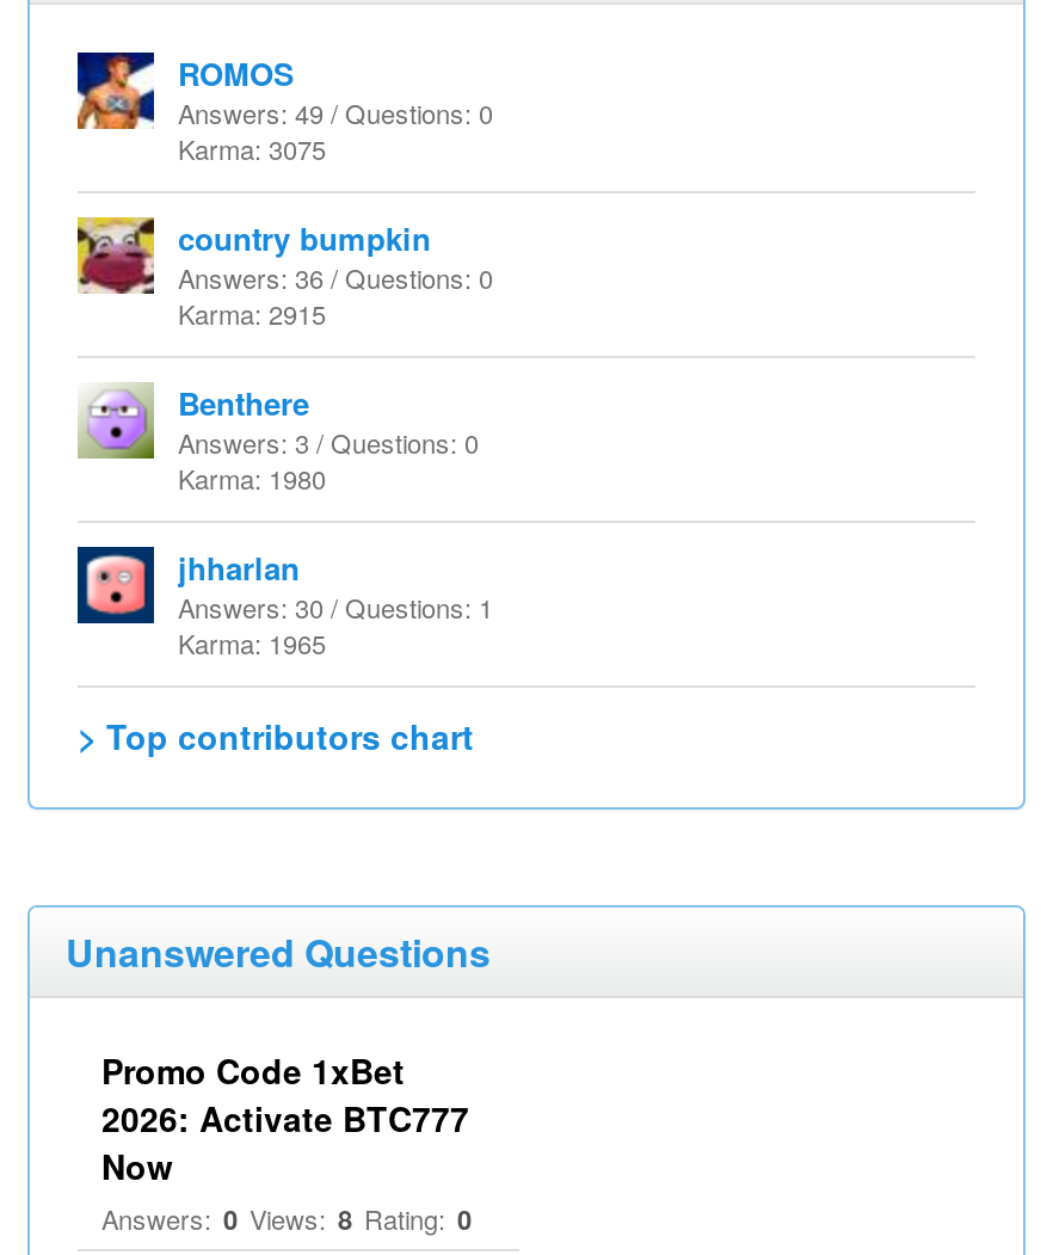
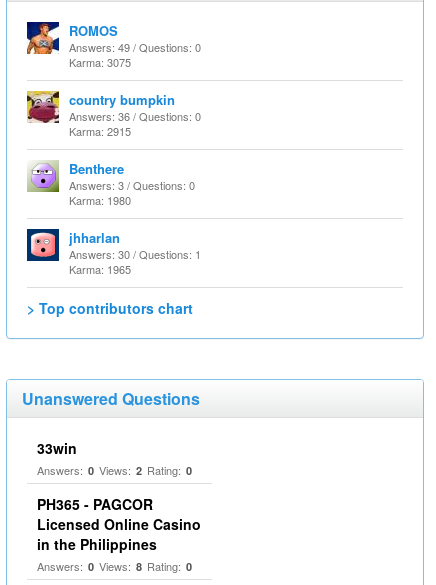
- Promo Code 1xBet
- 2026: Activate BTC777
- Now
+ 33win
+ Answers: 0 Views: 2 Rating: 0
+ PH365 - PAGCOR
+ Licensed Online Casino
+ in the Philippines
